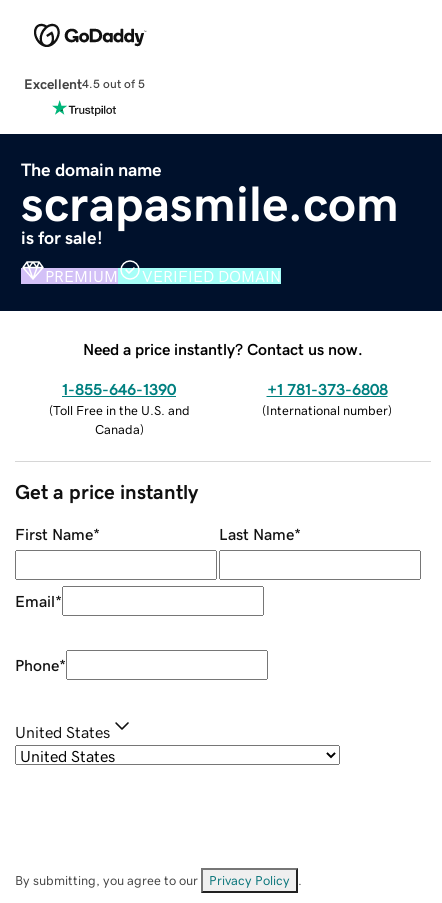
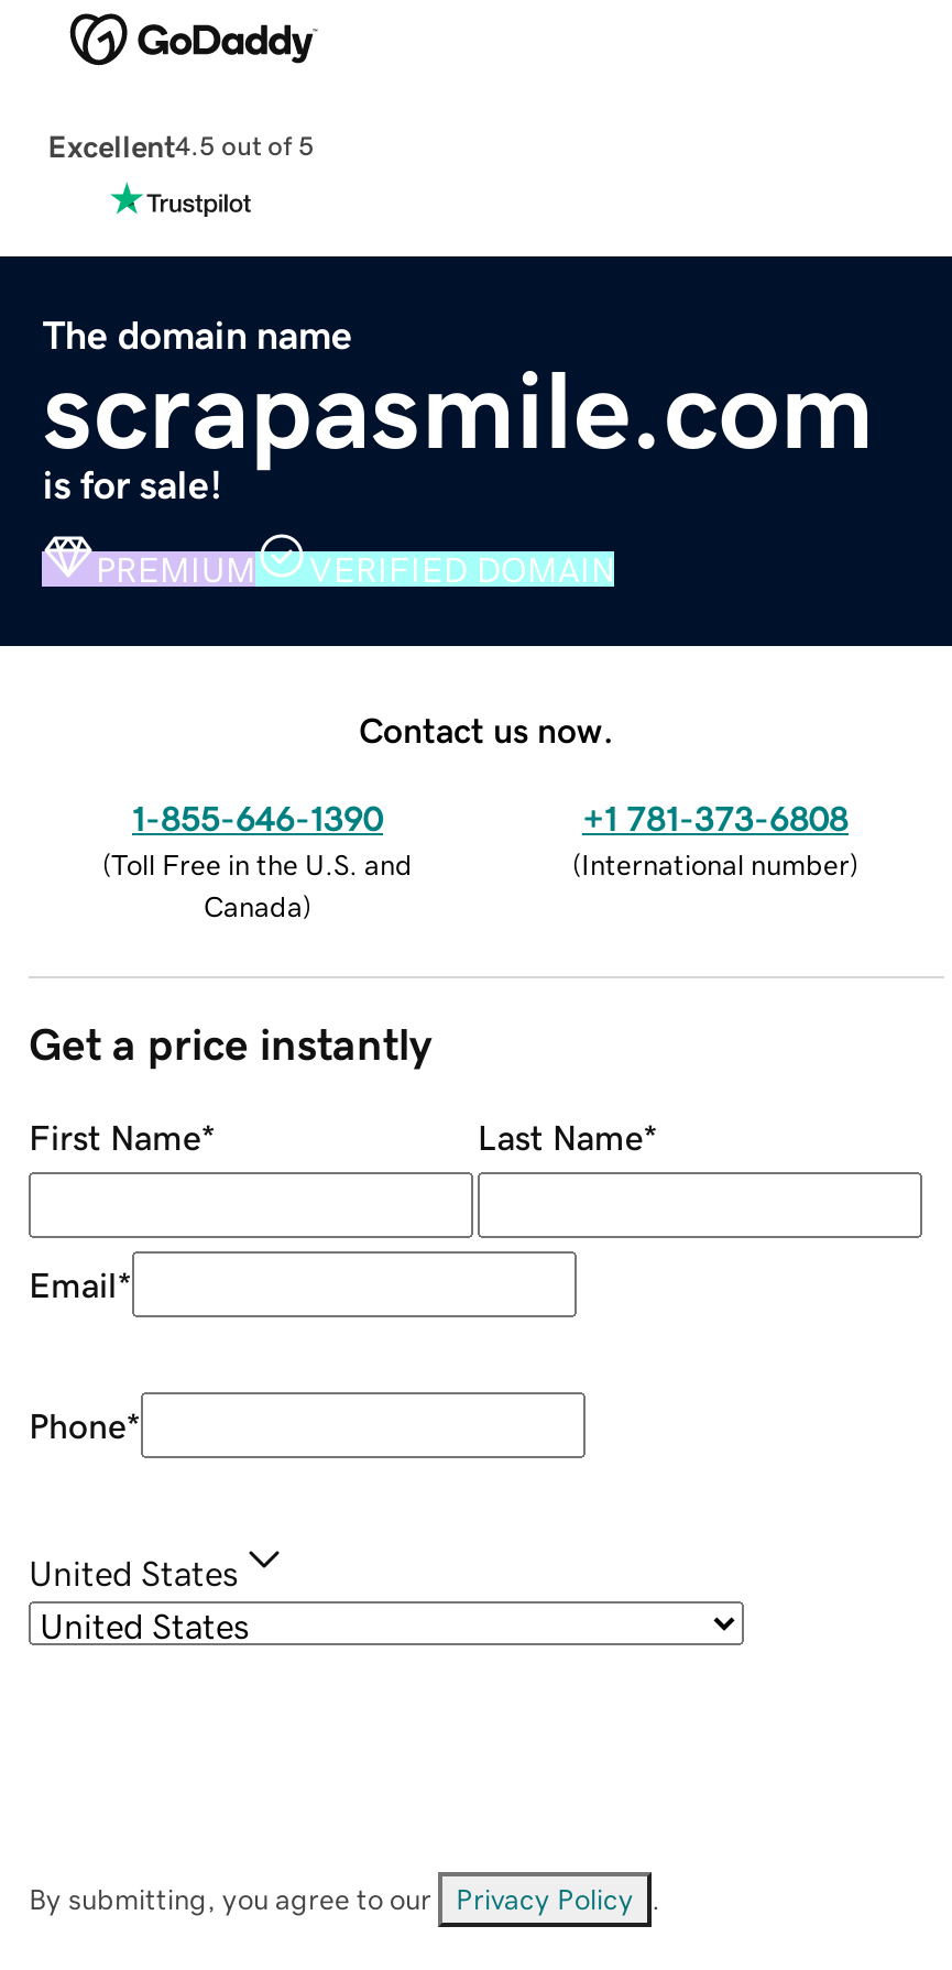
- Need a price instantly? Contact us now.
+ Contact us now.
